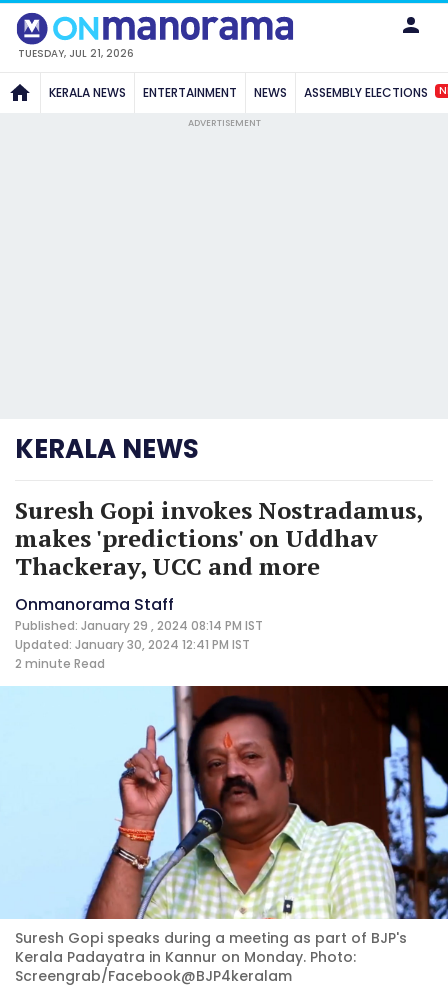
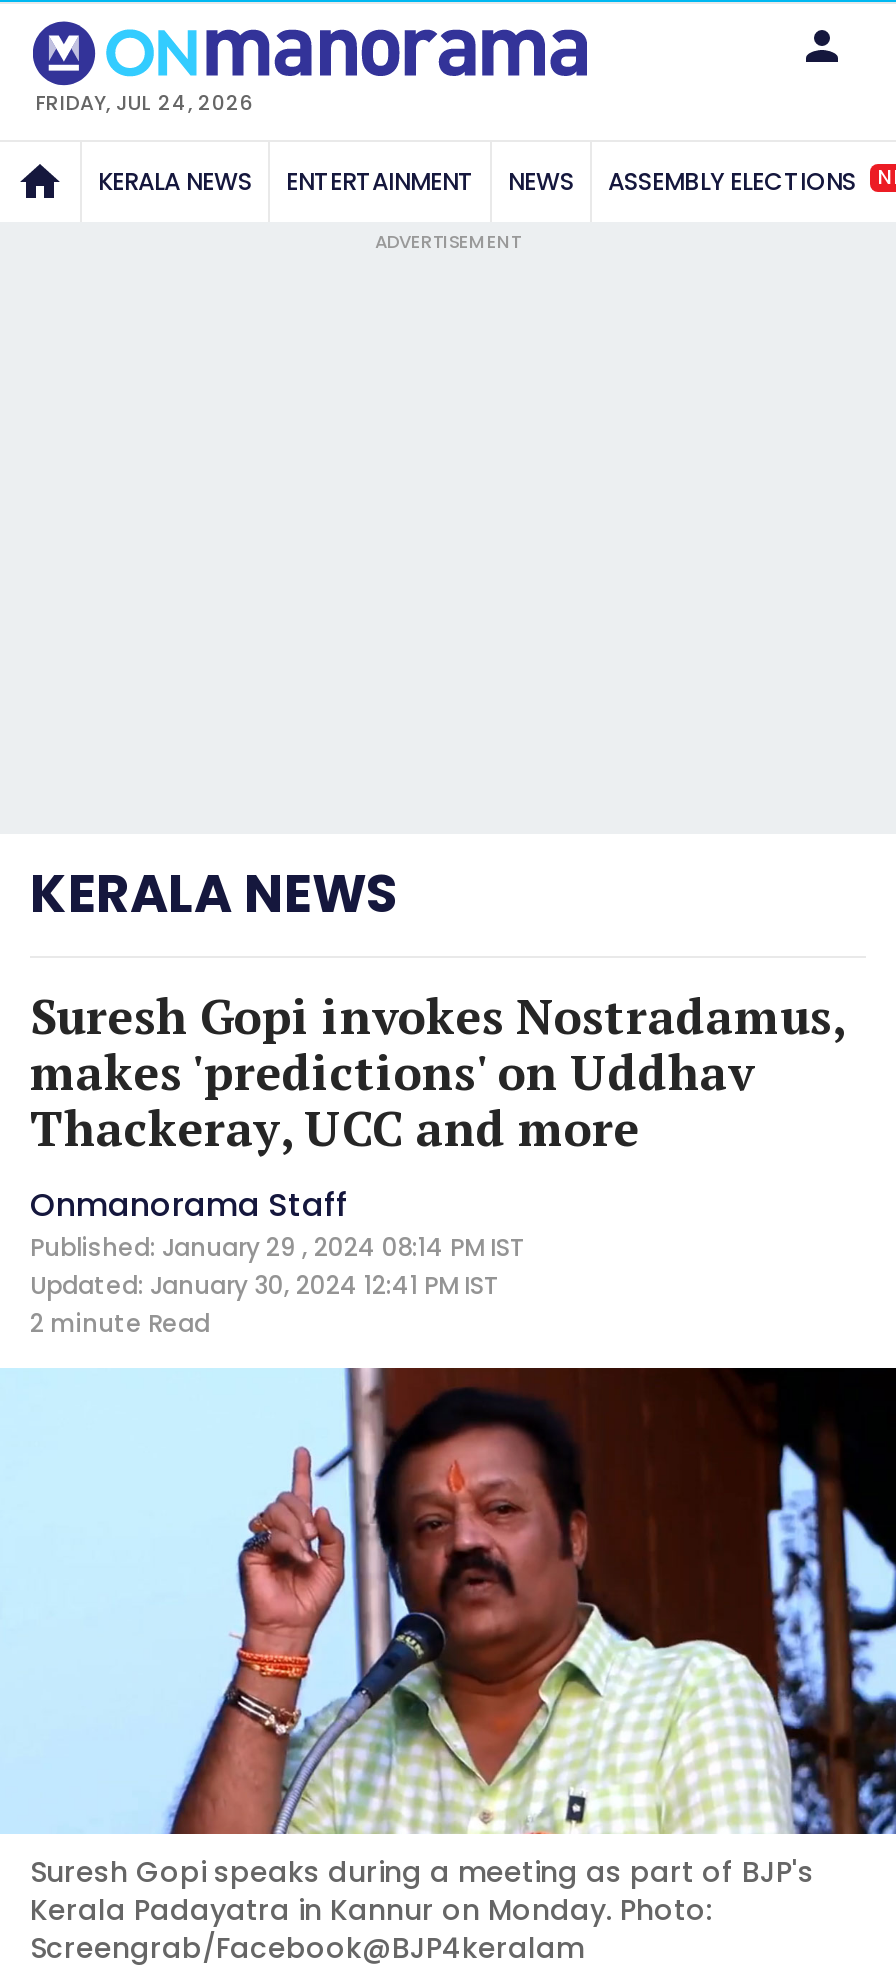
- TUESDAY, JUL 21, 2026
+ FRIDAY, JUL 24, 2026
